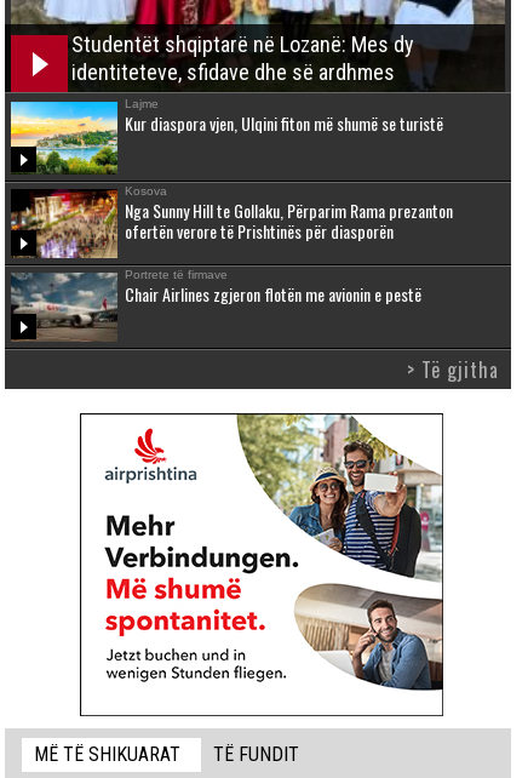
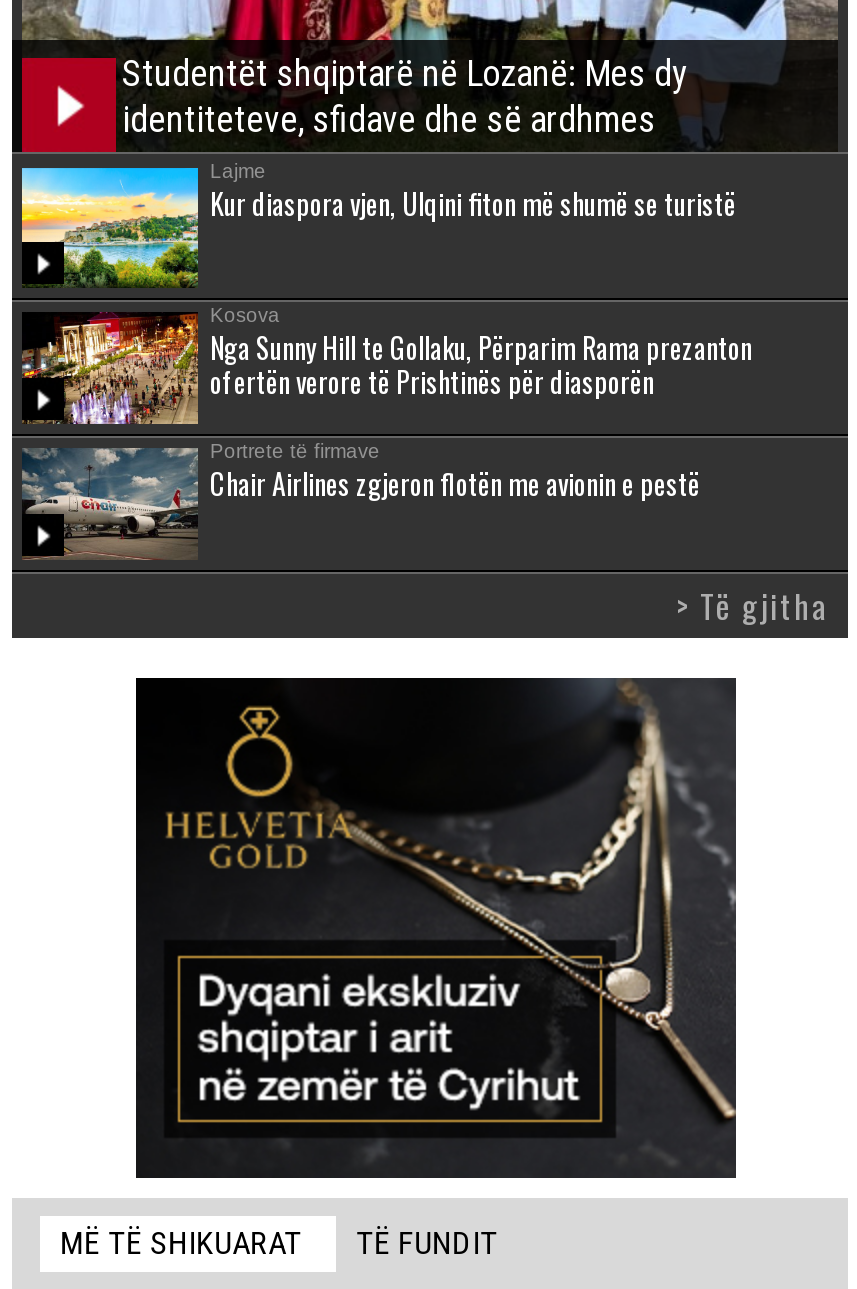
- [image]
+ [image]
